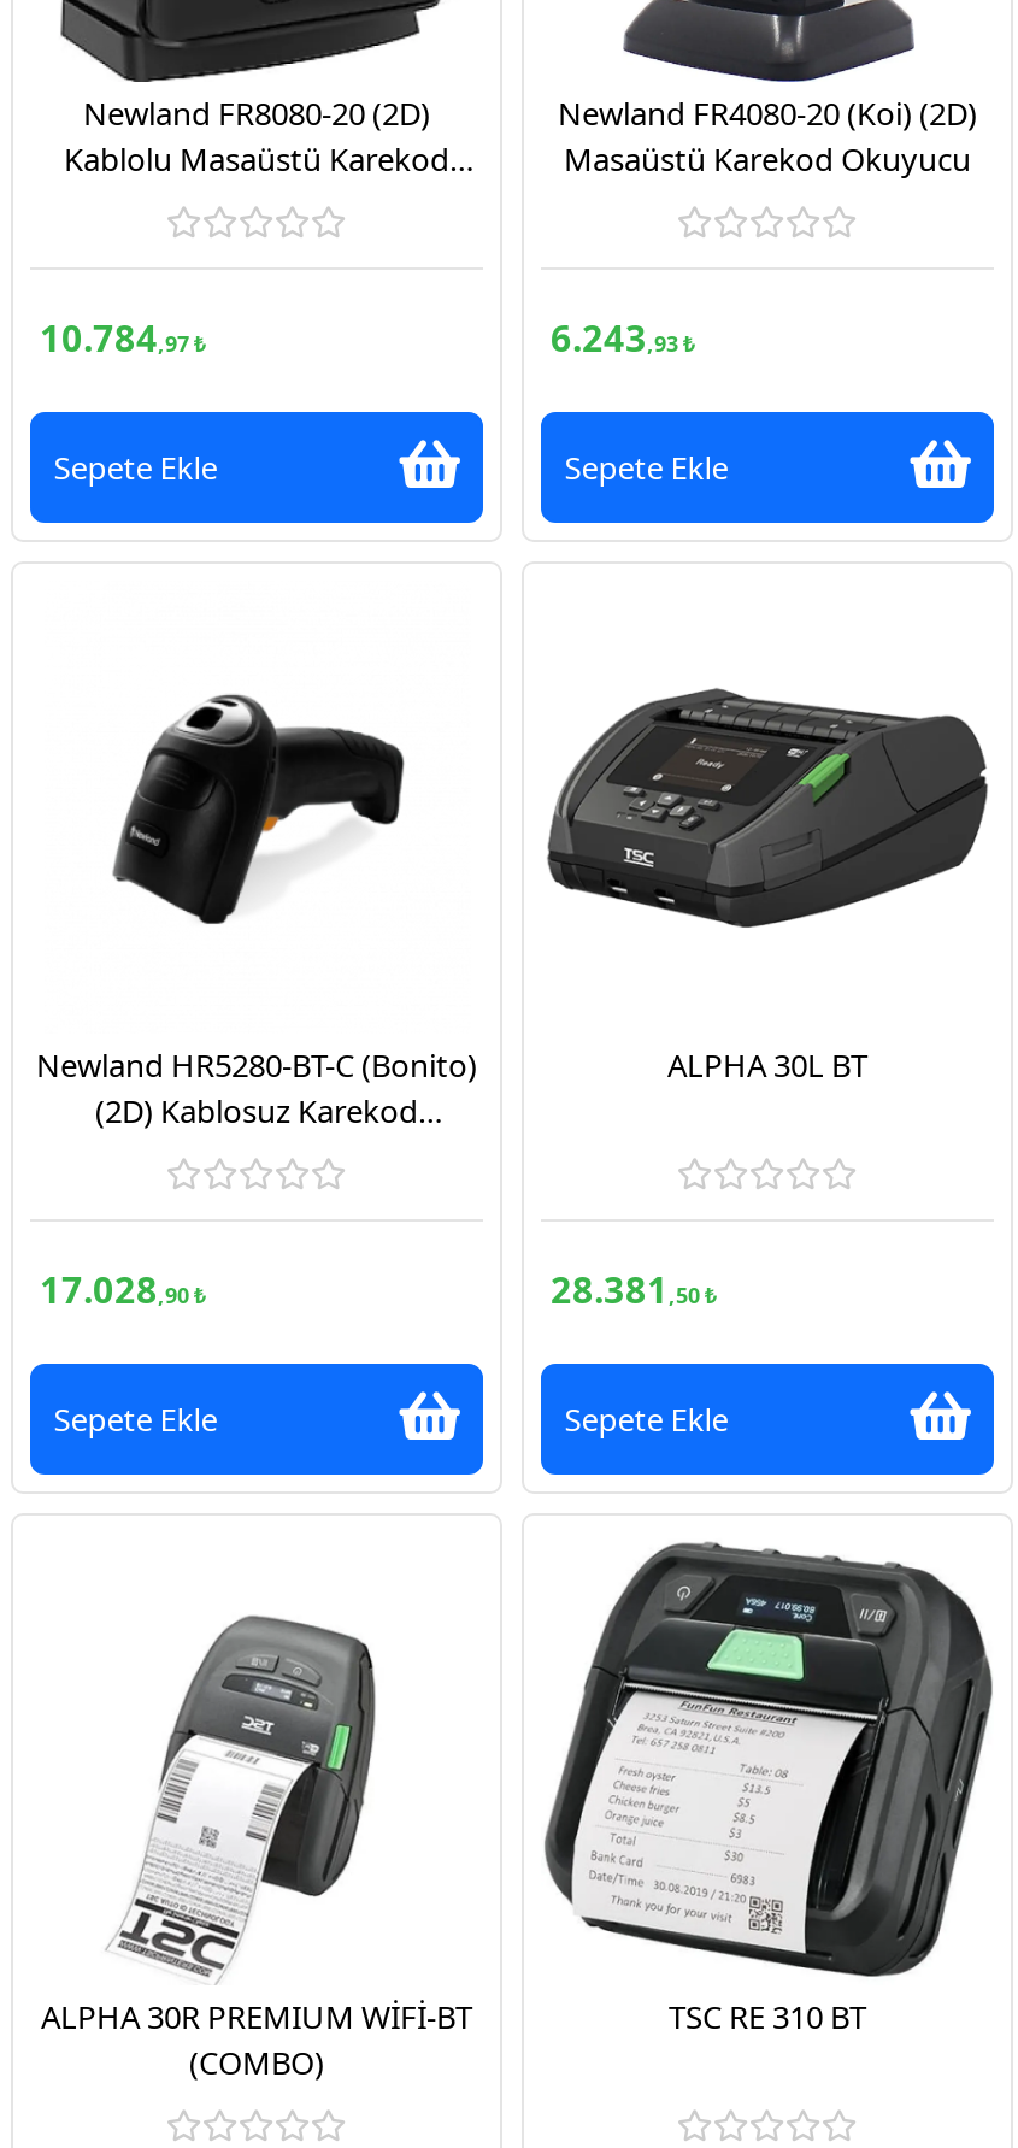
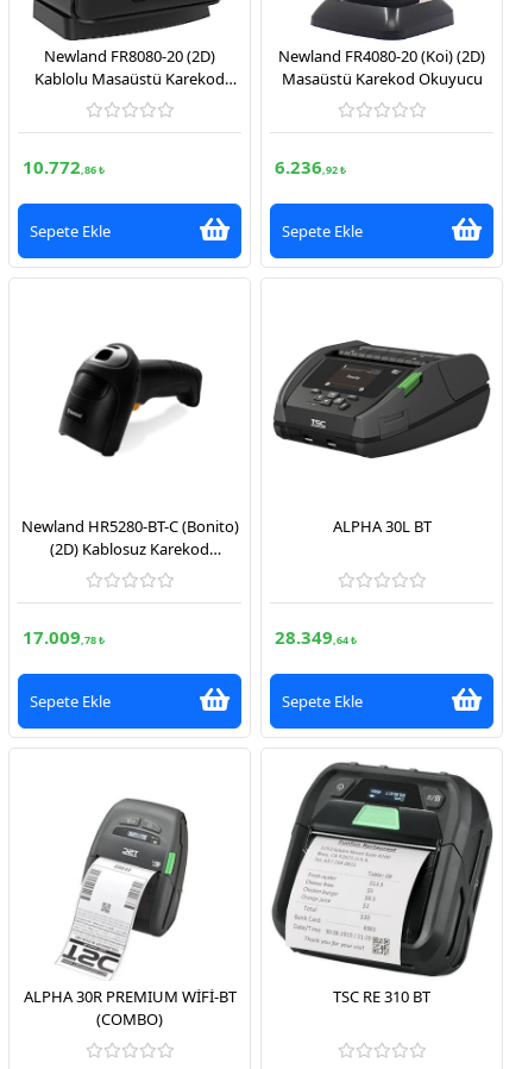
- 10.784,97 ₺
+ 10.772,86 ₺

- 6.243,93 ₺
+ 6.236,92 ₺

- 17.028,90 ₺
+ 17.009,78 ₺

- 28.381,50 ₺
+ 28.349,64 ₺
